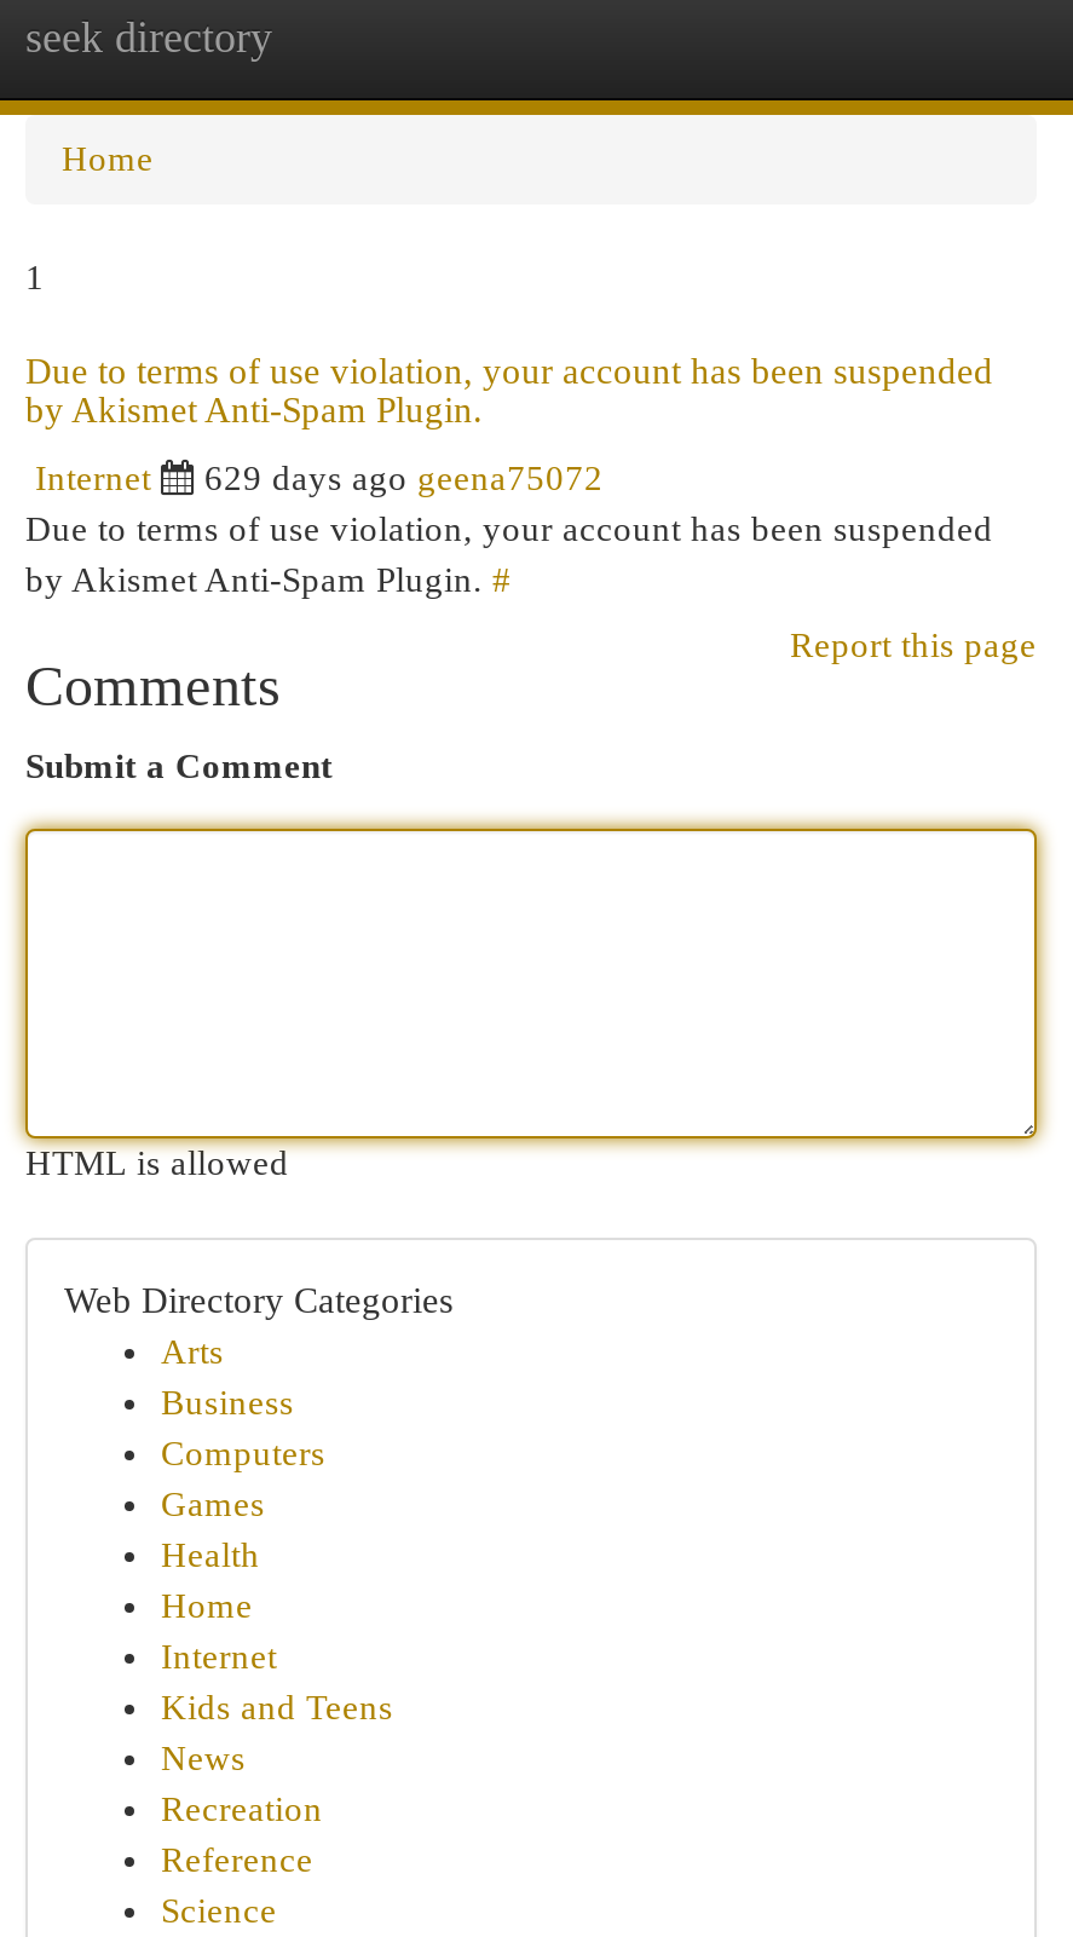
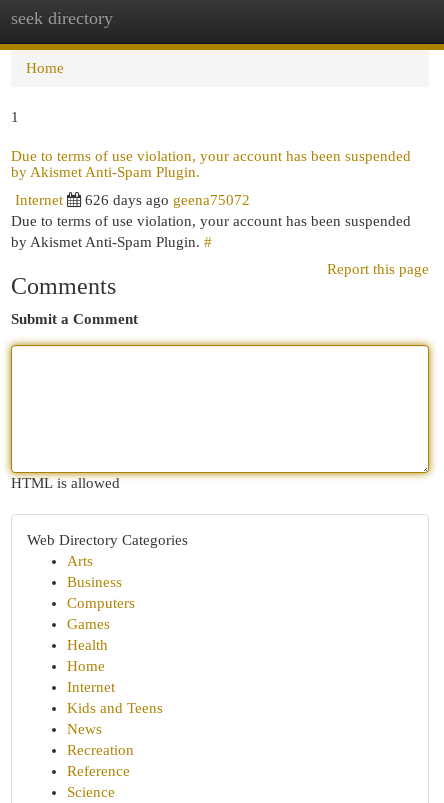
- 629 days ago geena75072
+ 626 days ago geena75072
